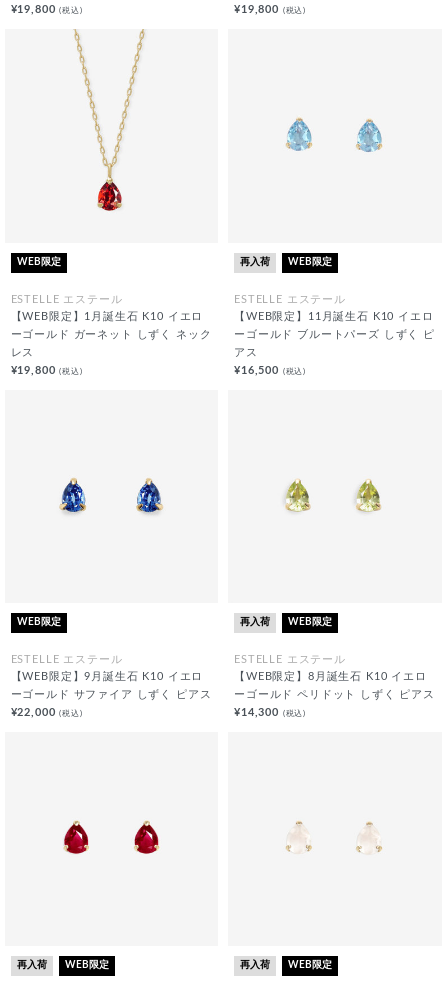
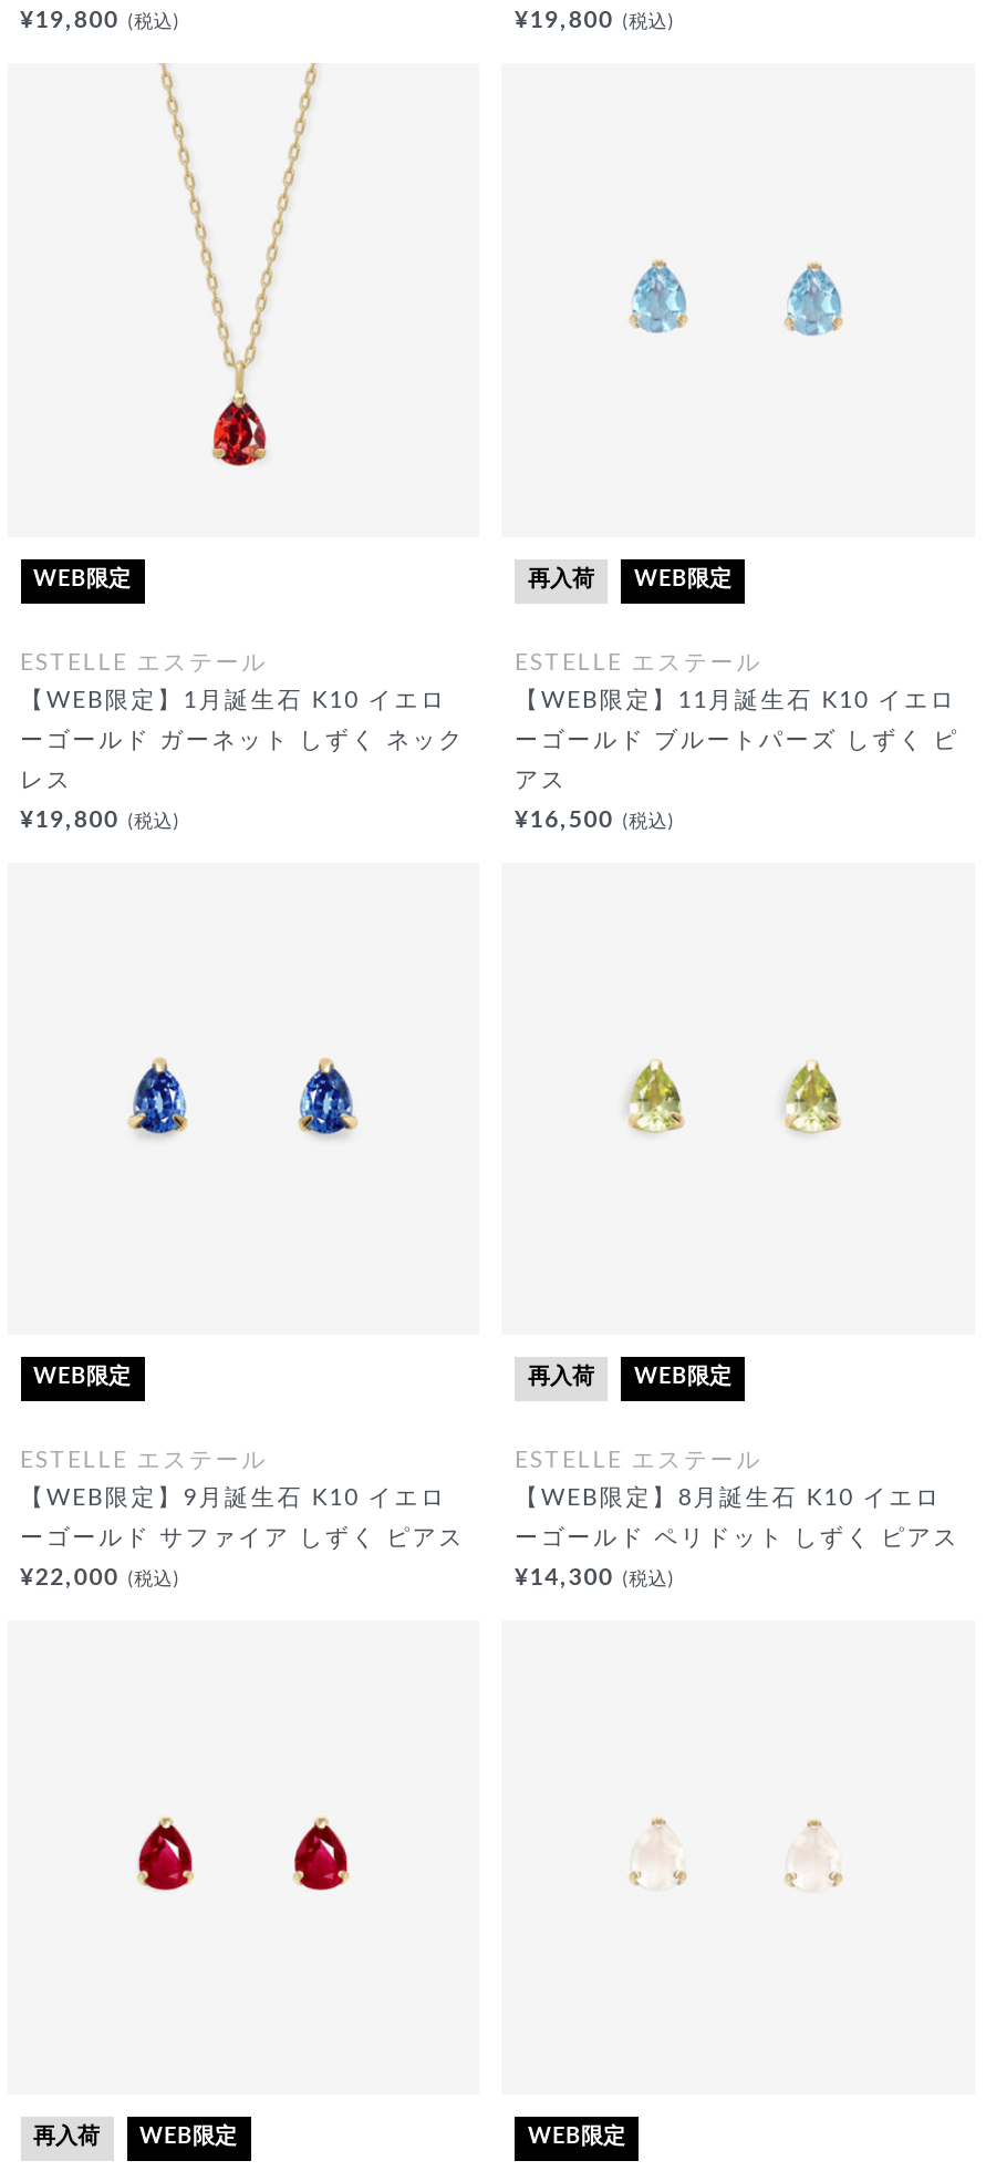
- 再入荷
